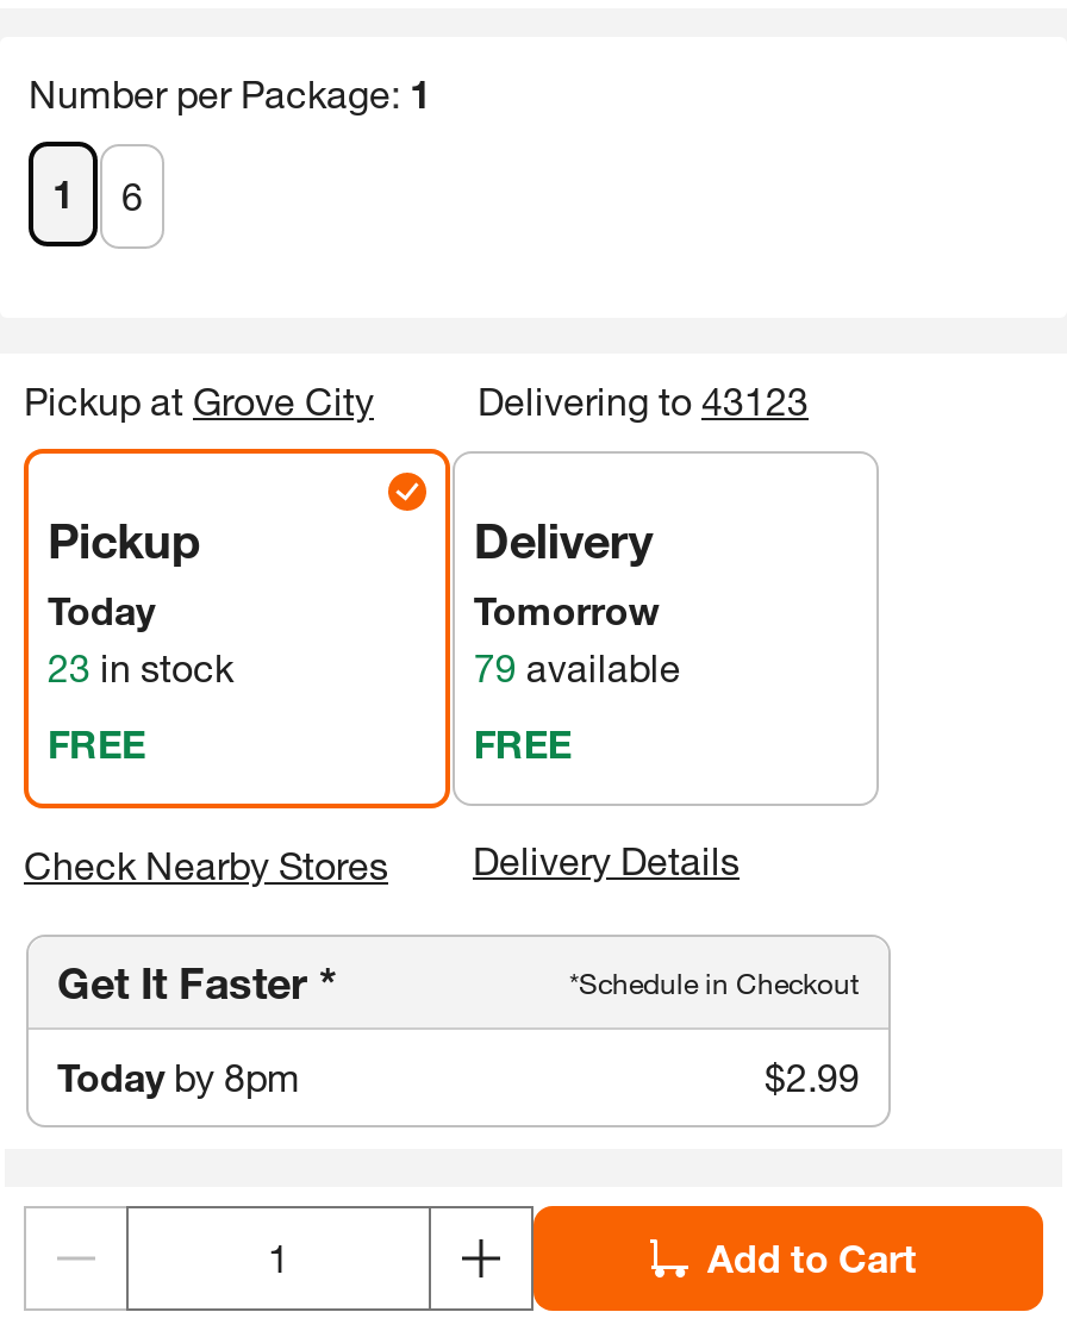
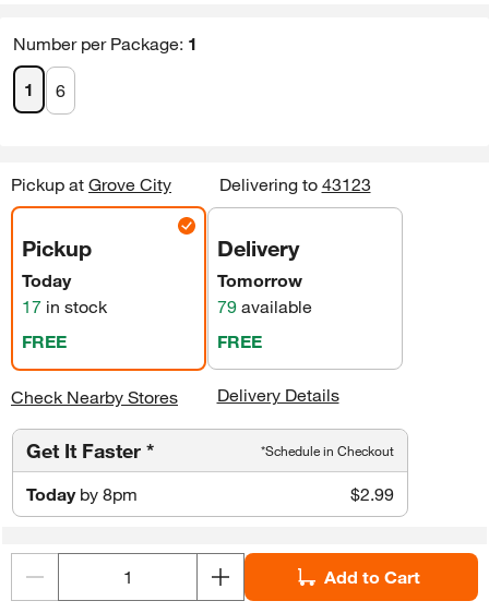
- 23 in stock
+ 17 in stock
